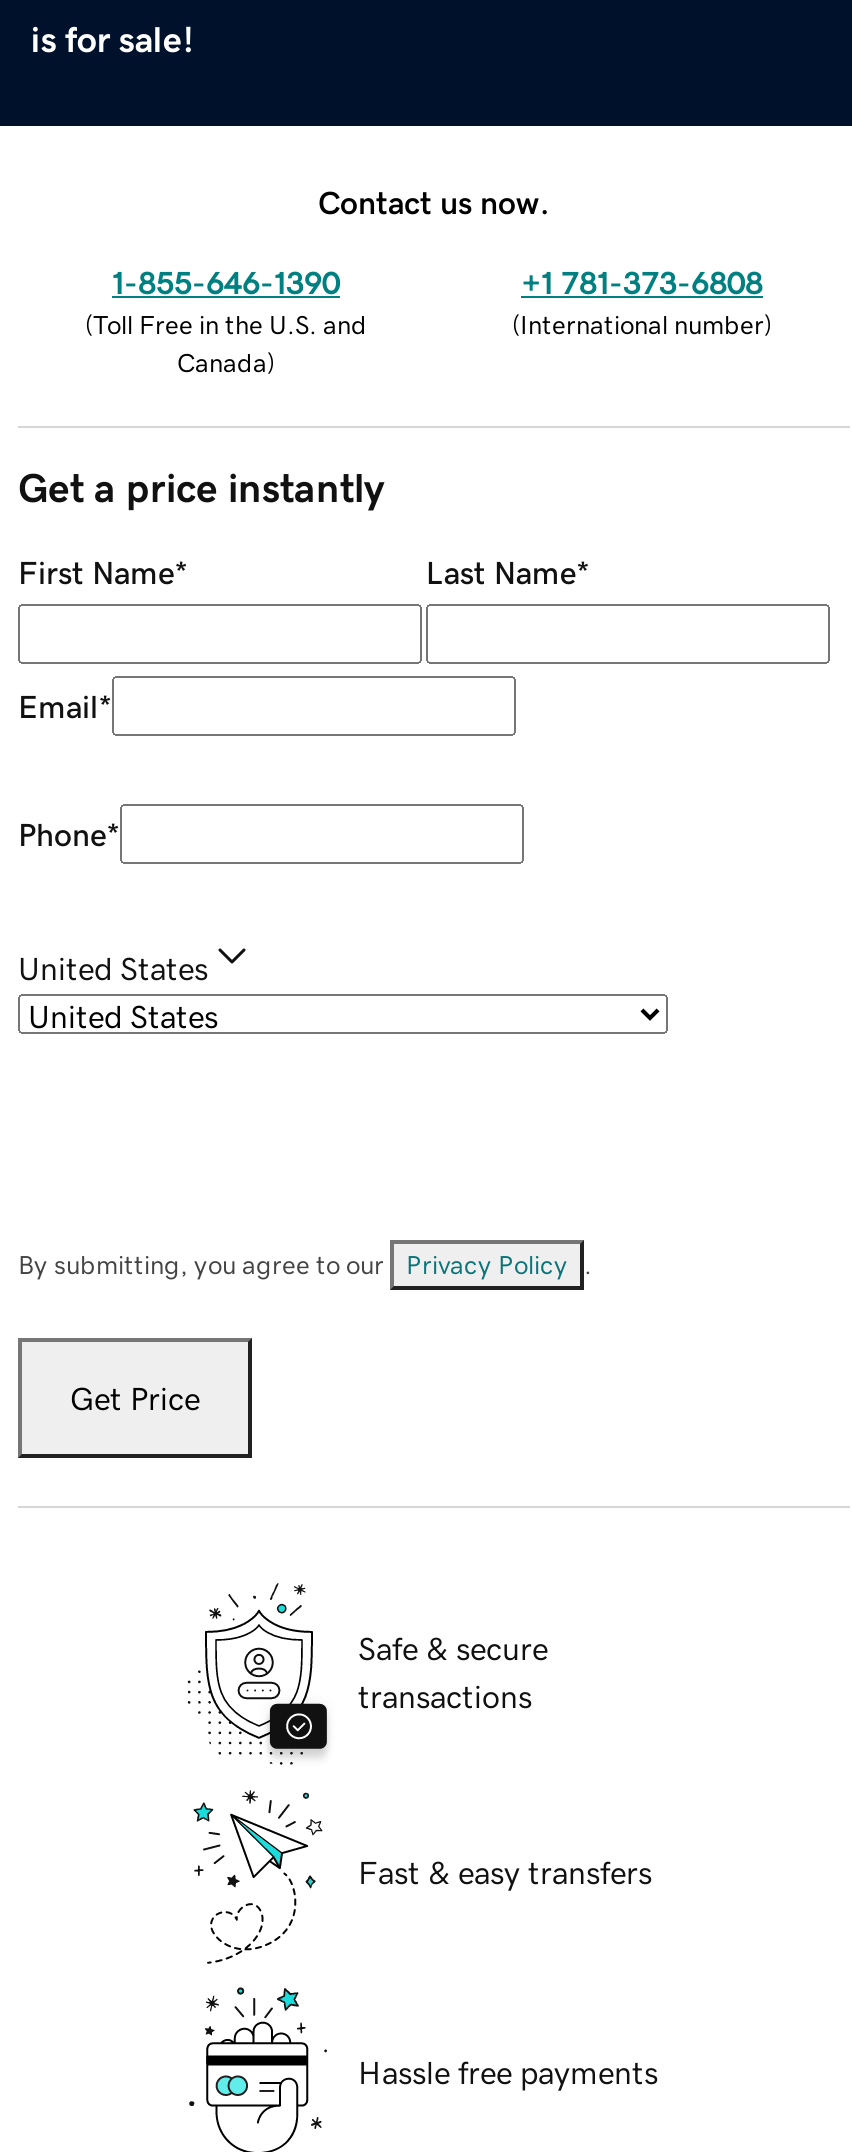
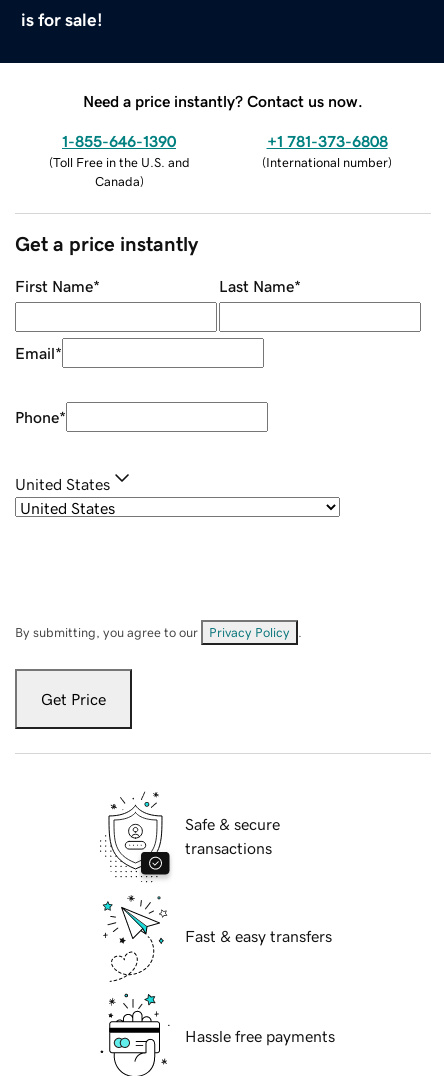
- Contact us now.
+ Need a price instantly? Contact us now.
